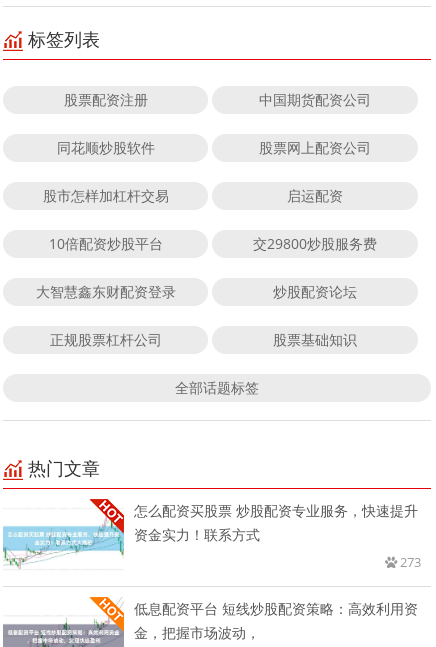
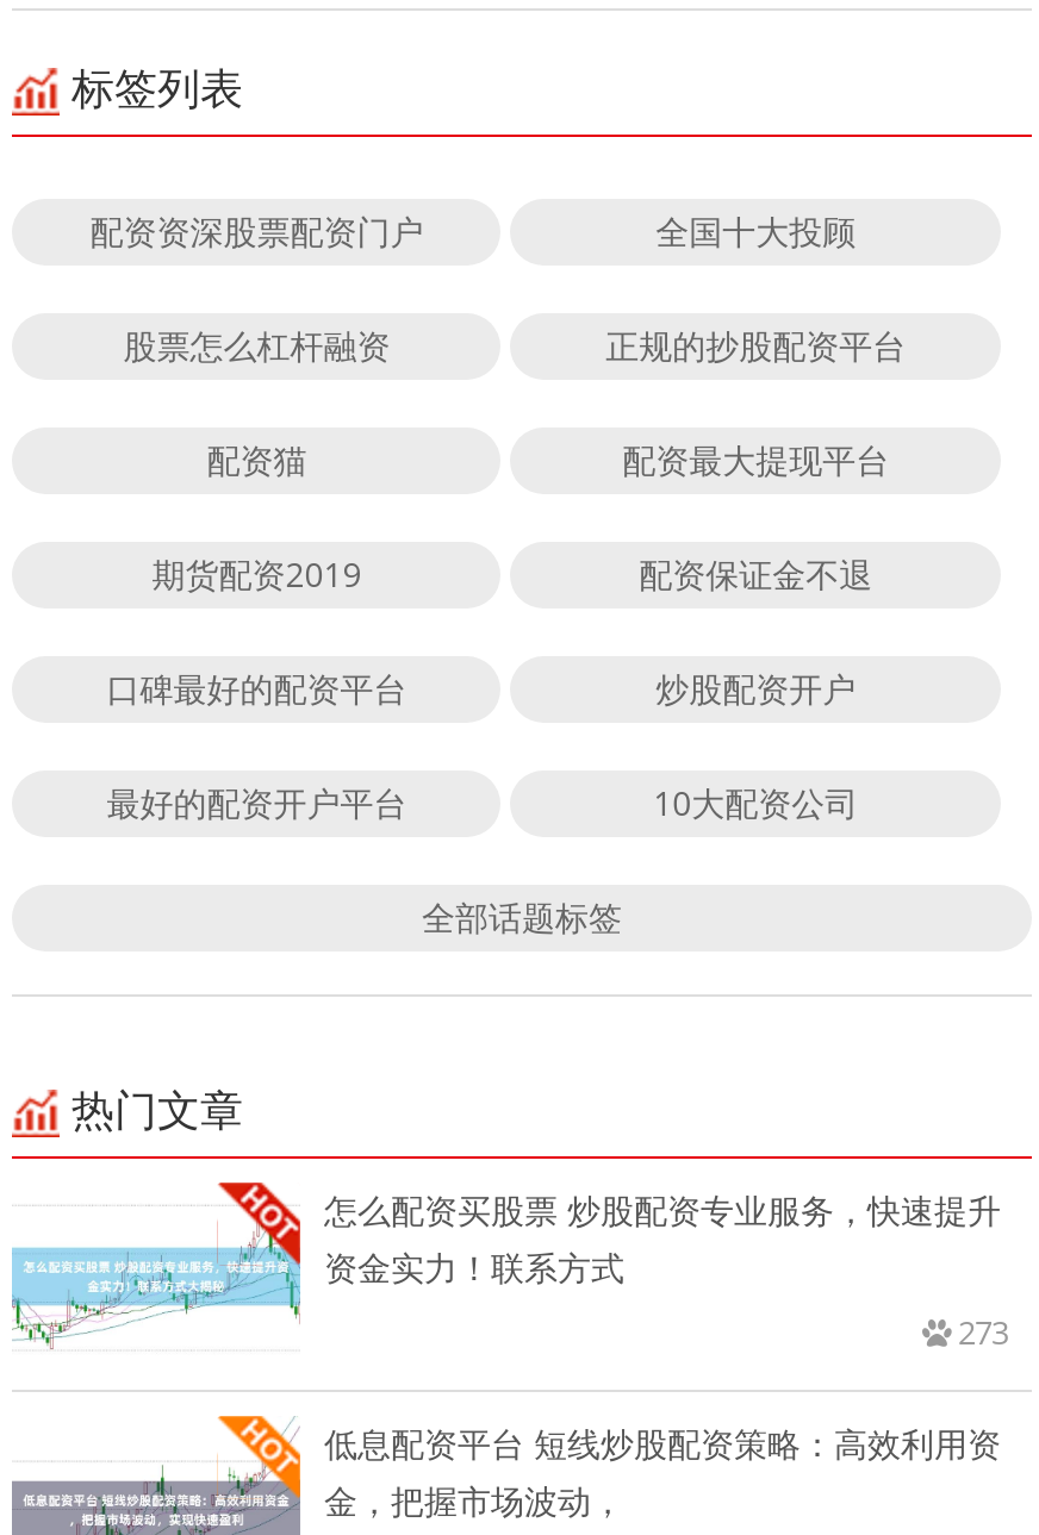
- 股票配资注册
- 中国期货配资公司
+ 配资资深股票配资门户
+ 全国十大投顾

- 同花顺炒股软件
- 股票网上配资公司
+ 股票怎么杠杆融资
+ 正规的抄股配资平台

- 股市怎样加杠杆交易
- 启运配资
+ 配资猫
+ 配资最大提现平台

- 10倍配资炒股平台
- 交29800炒股服务费
+ 期货配资2019
+ 配资保证金不退

- 大智慧鑫东财配资登录
- 炒股配资论坛
+ 口碑最好的配资平台
+ 炒股配资开户

- 正规股票杠杆公司
- 股票基础知识
+ 最好的配资开户平台
+ 10大配资公司
